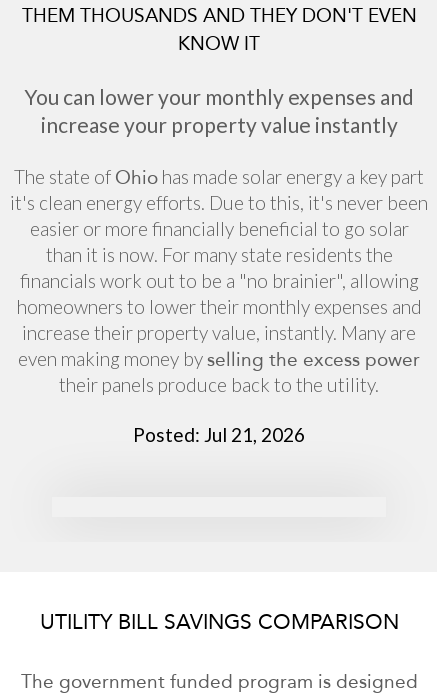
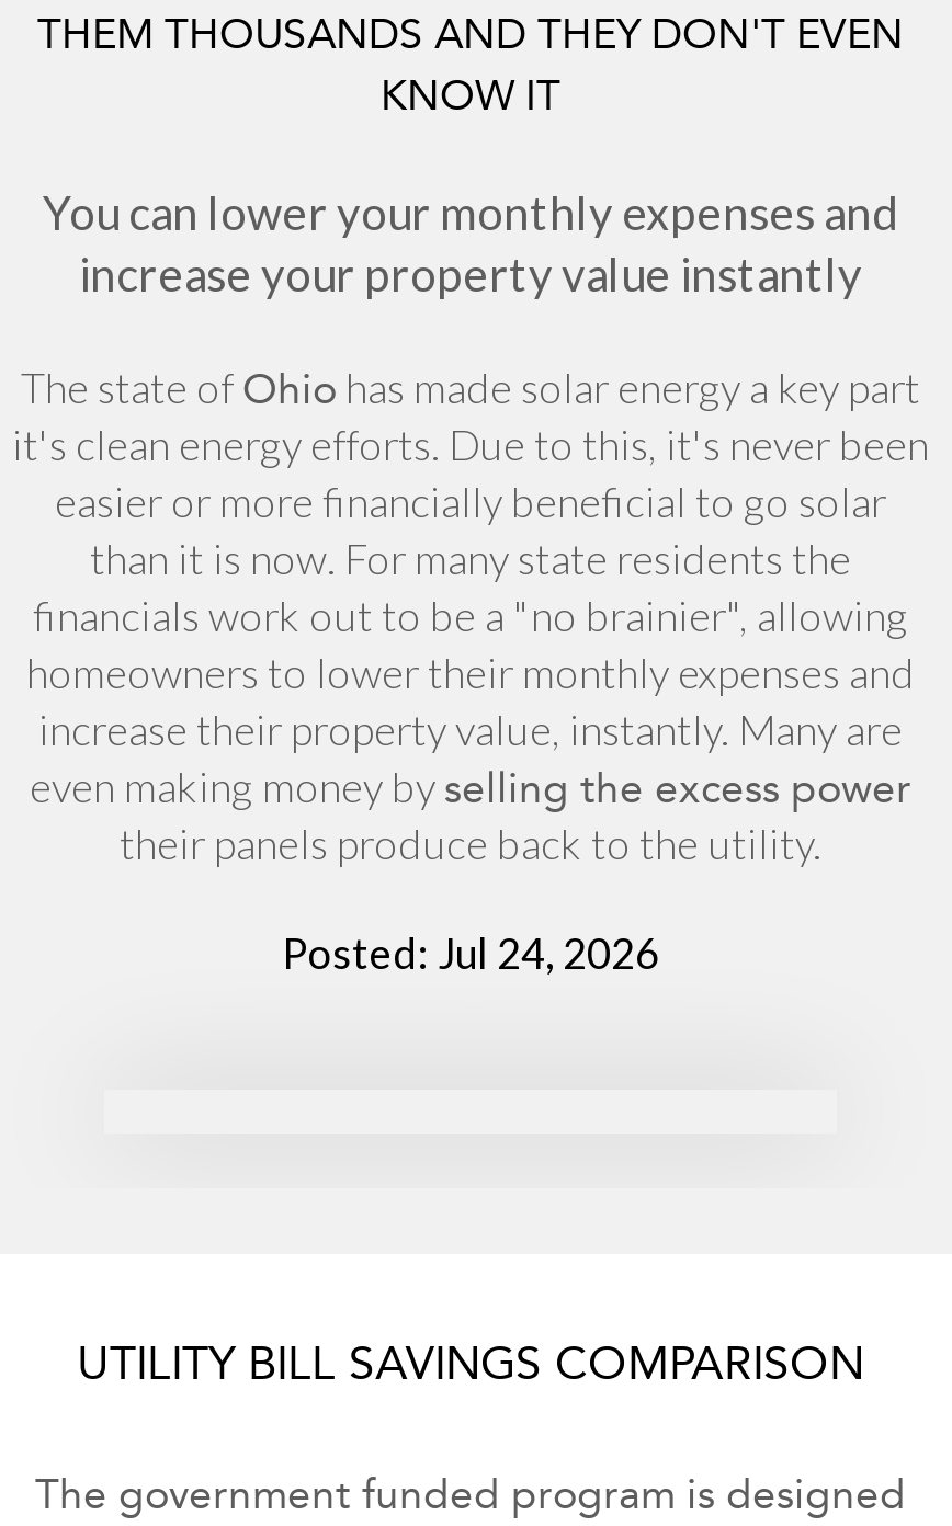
- Posted: Jul 21, 2026
+ Posted: Jul 24, 2026
